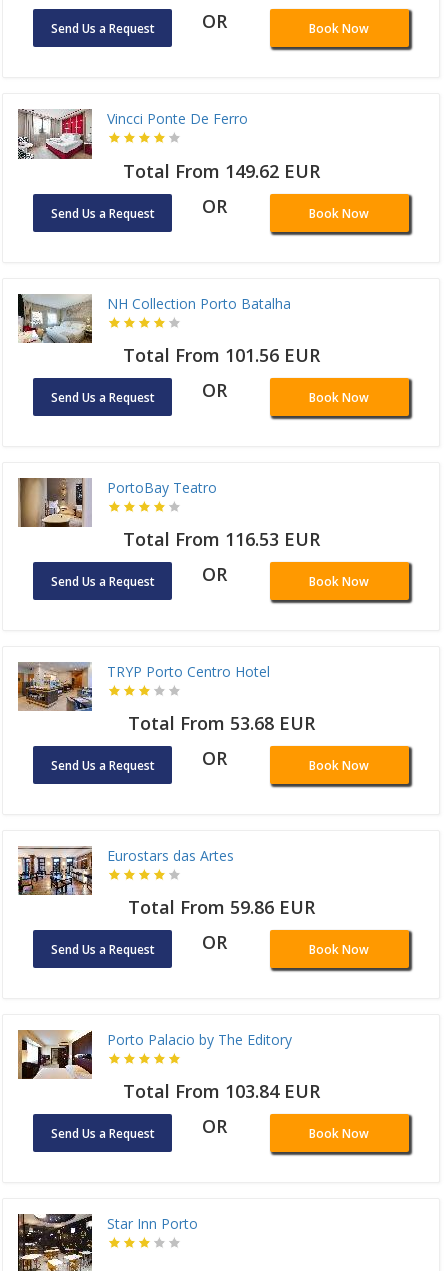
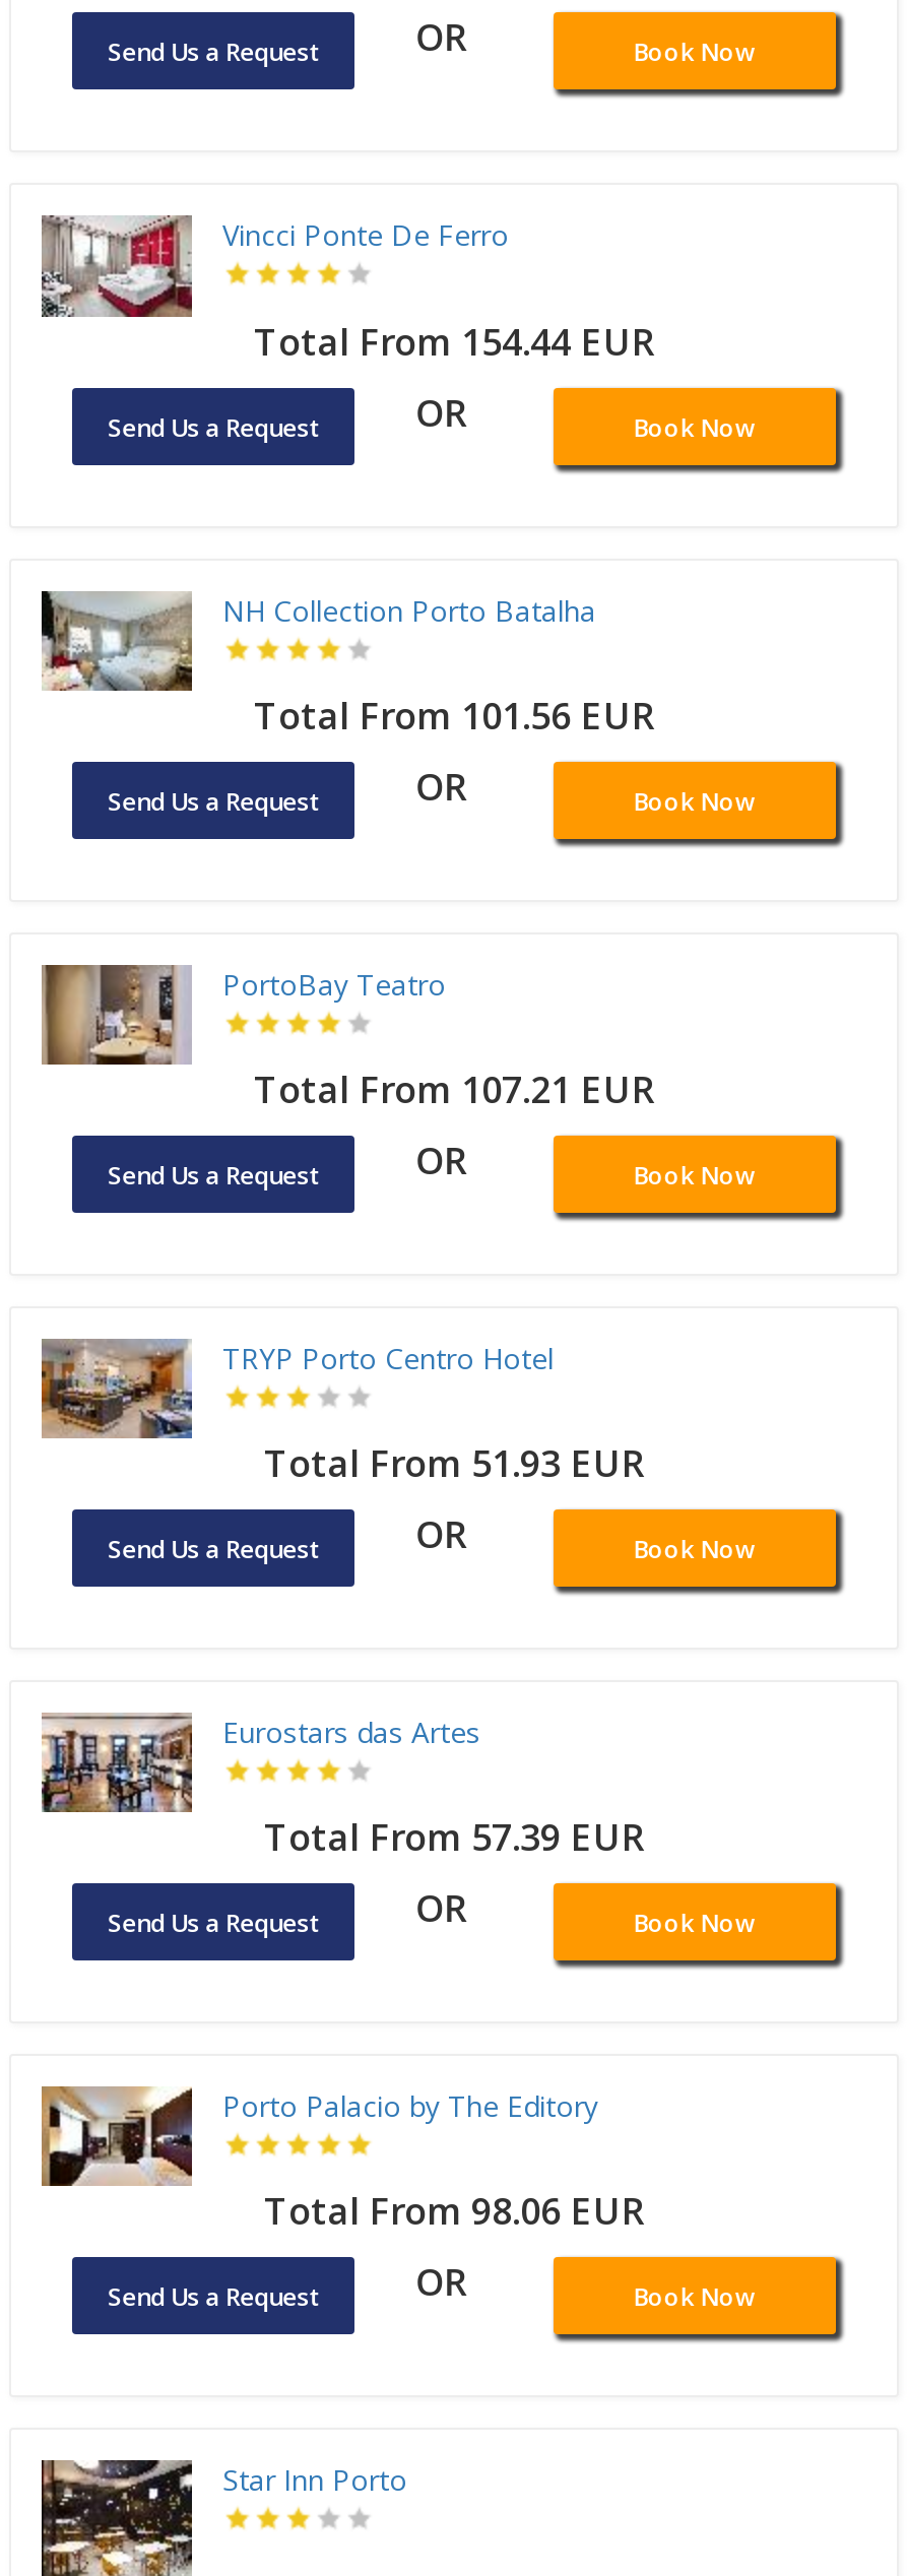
- Total From 149.62 EUR
+ Total From 154.44 EUR

- Total From 116.53 EUR
+ Total From 107.21 EUR

- Total From 53.68 EUR
+ Total From 51.93 EUR

- Total From 59.86 EUR
+ Total From 57.39 EUR

- Total From 103.84 EUR
+ Total From 98.06 EUR
